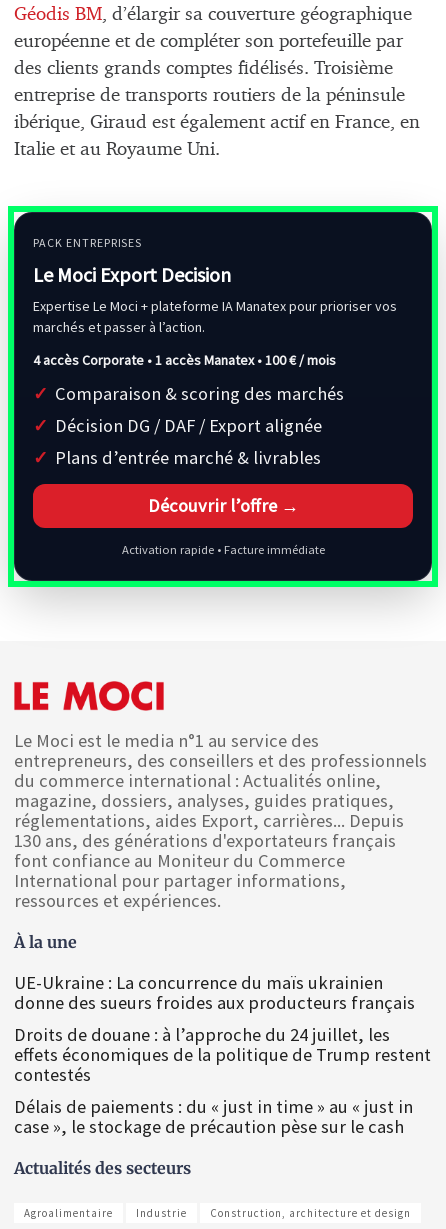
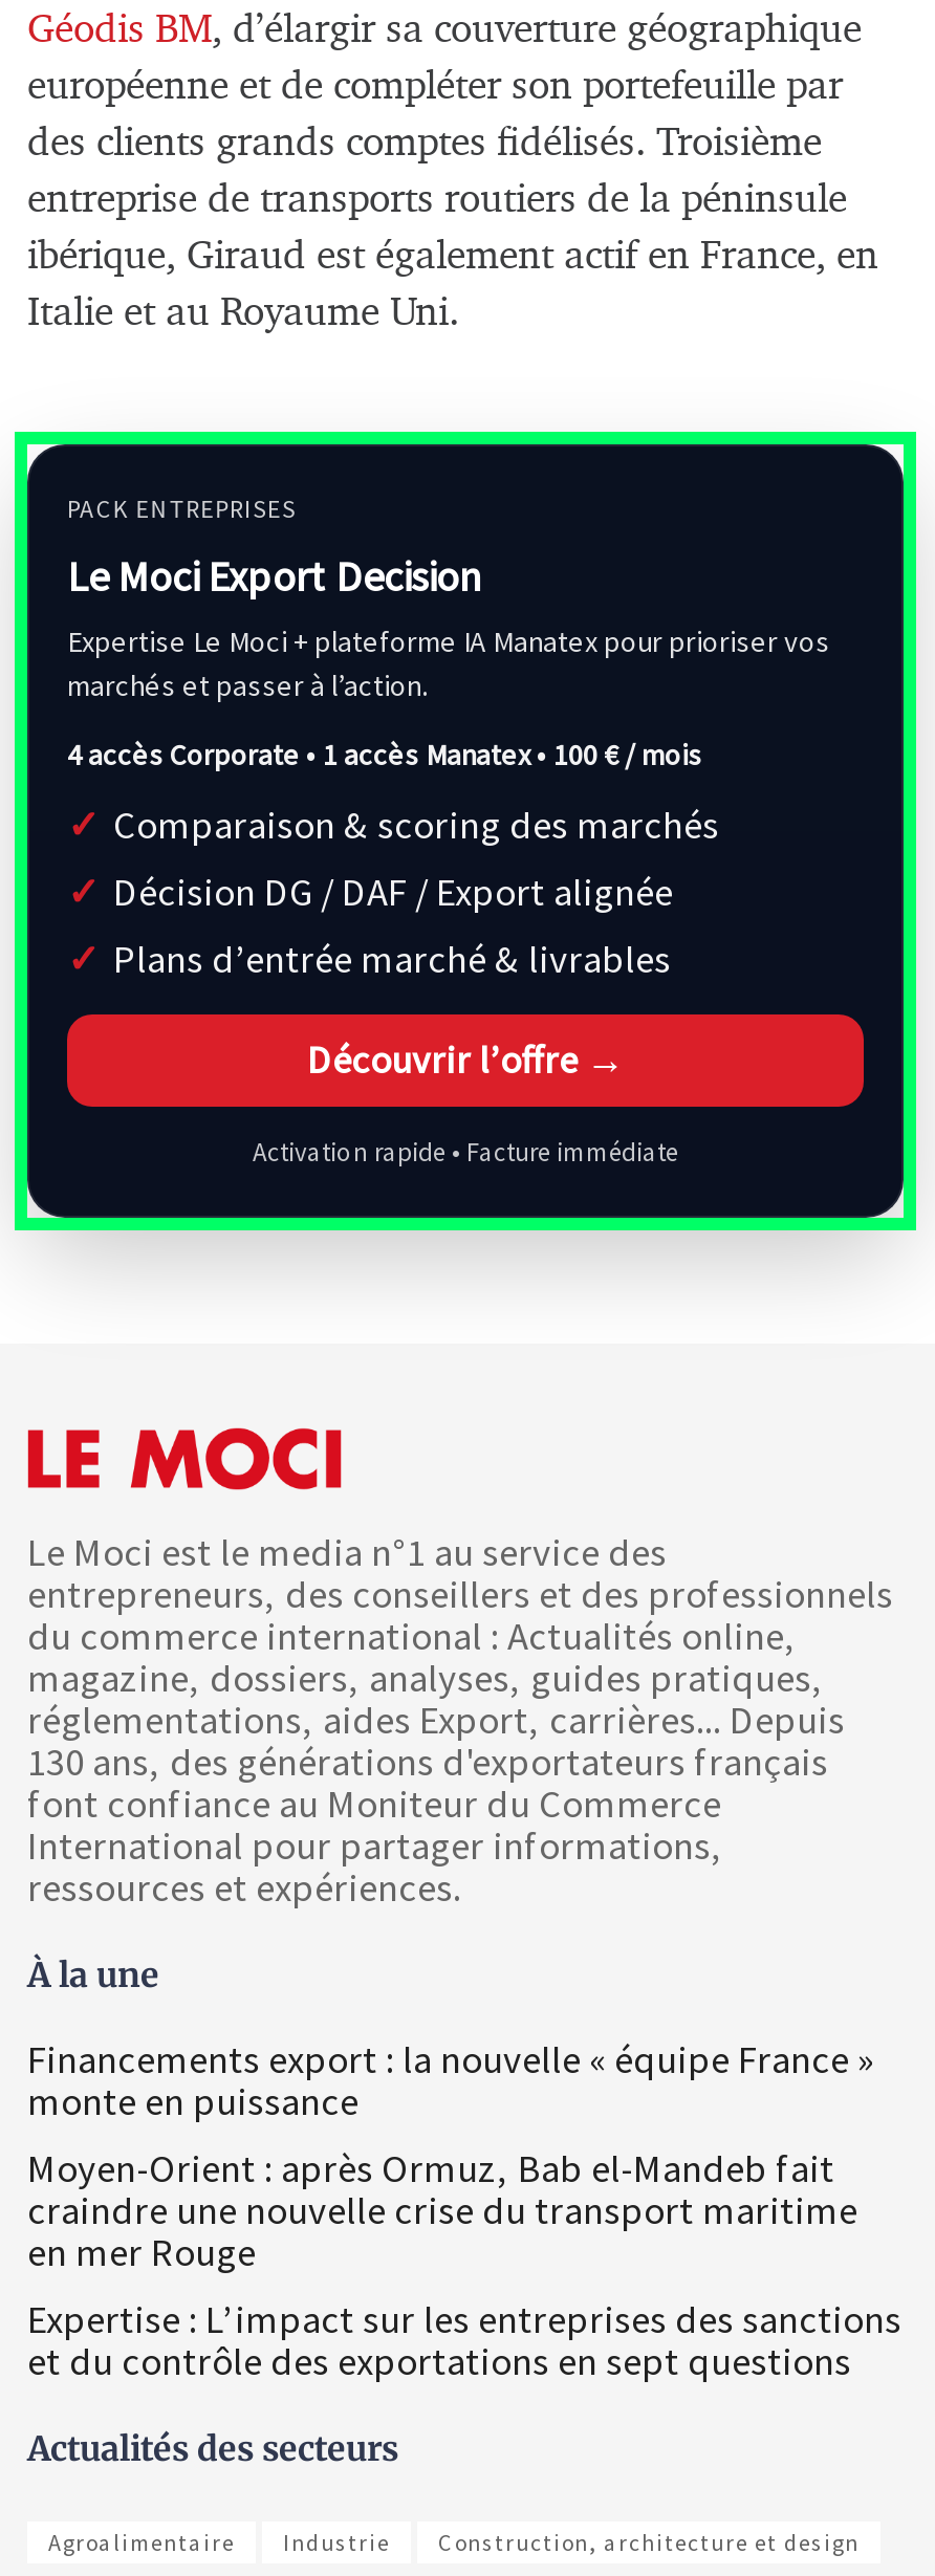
- UE-Ukraine : La concurrence du maïs ukrainien
- donne des sueurs froides aux producteurs français
- Droits de douane : à l’approche du 24 juillet, les
- effets économiques de la politique de Trump restent
- contestés
- Délais de paiements : du « just in time » au « just in
- case », le stockage de précaution pèse sur le cash
+ Financements export : la nouvelle « équipe France »
+ monte en puissance
+ Moyen-Orient : après Ormuz, Bab el-Mandeb fait
+ craindre une nouvelle crise du transport maritime
+ en mer Rouge
+ Expertise : L’impact sur les entreprises des sanctions
+ et du contrôle des exportations en sept questions
